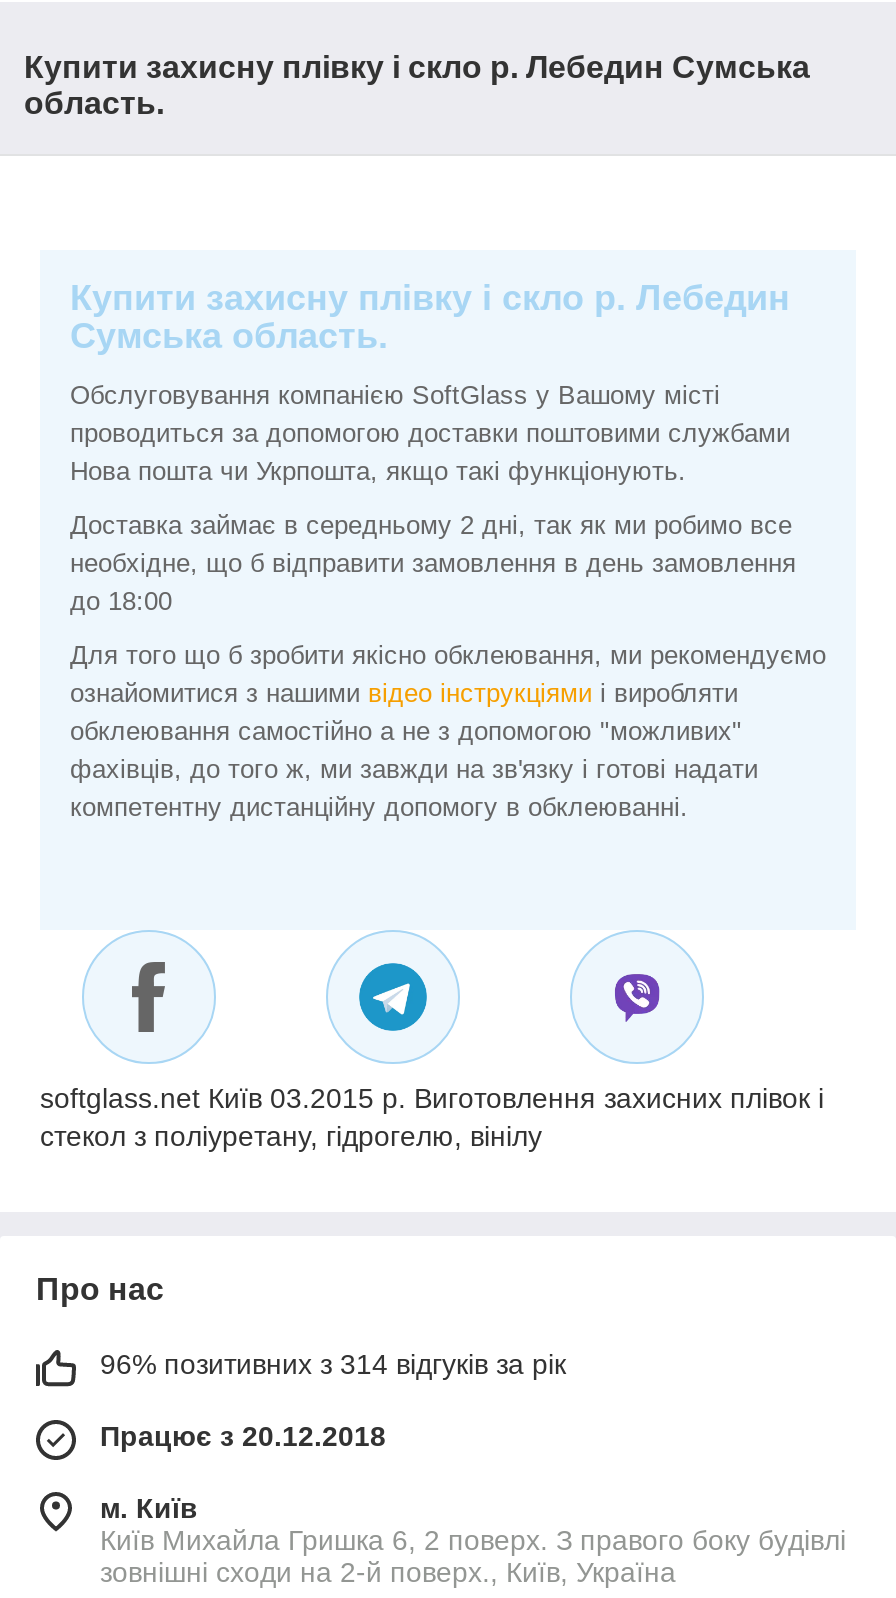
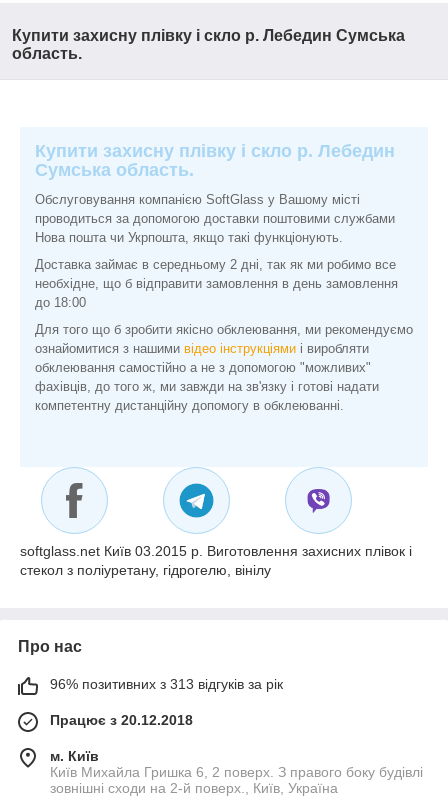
- 96% позитивних з 314 відгуків за рік
+ 96% позитивних з 313 відгуків за рік
